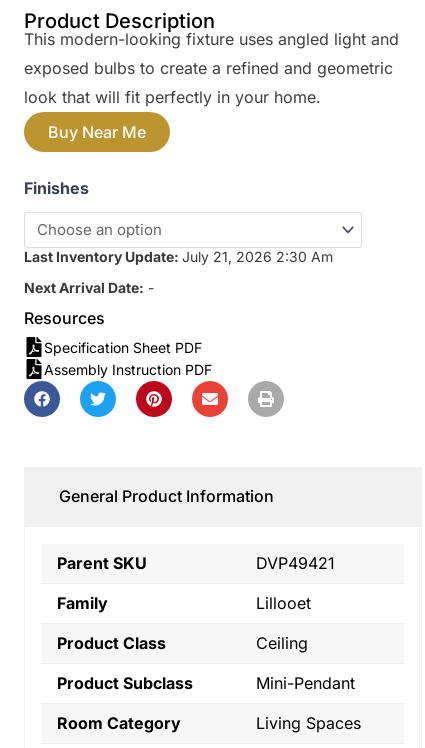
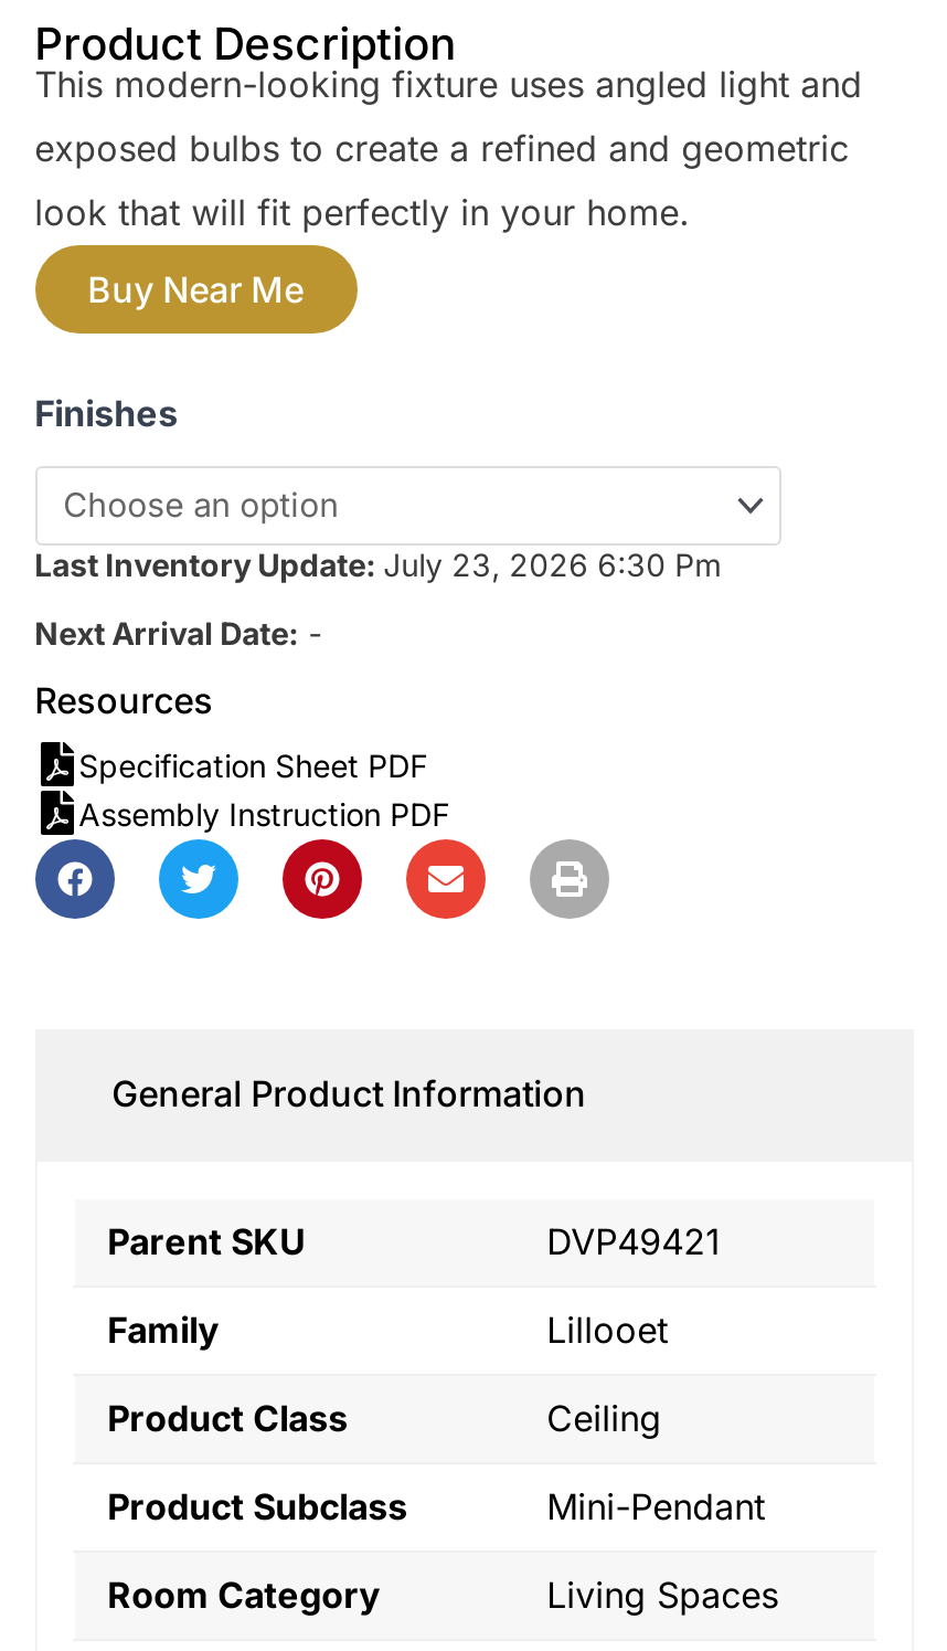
- Last Inventory Update: July 21, 2026 2:30 Am
+ Last Inventory Update: July 23, 2026 6:30 Pm
